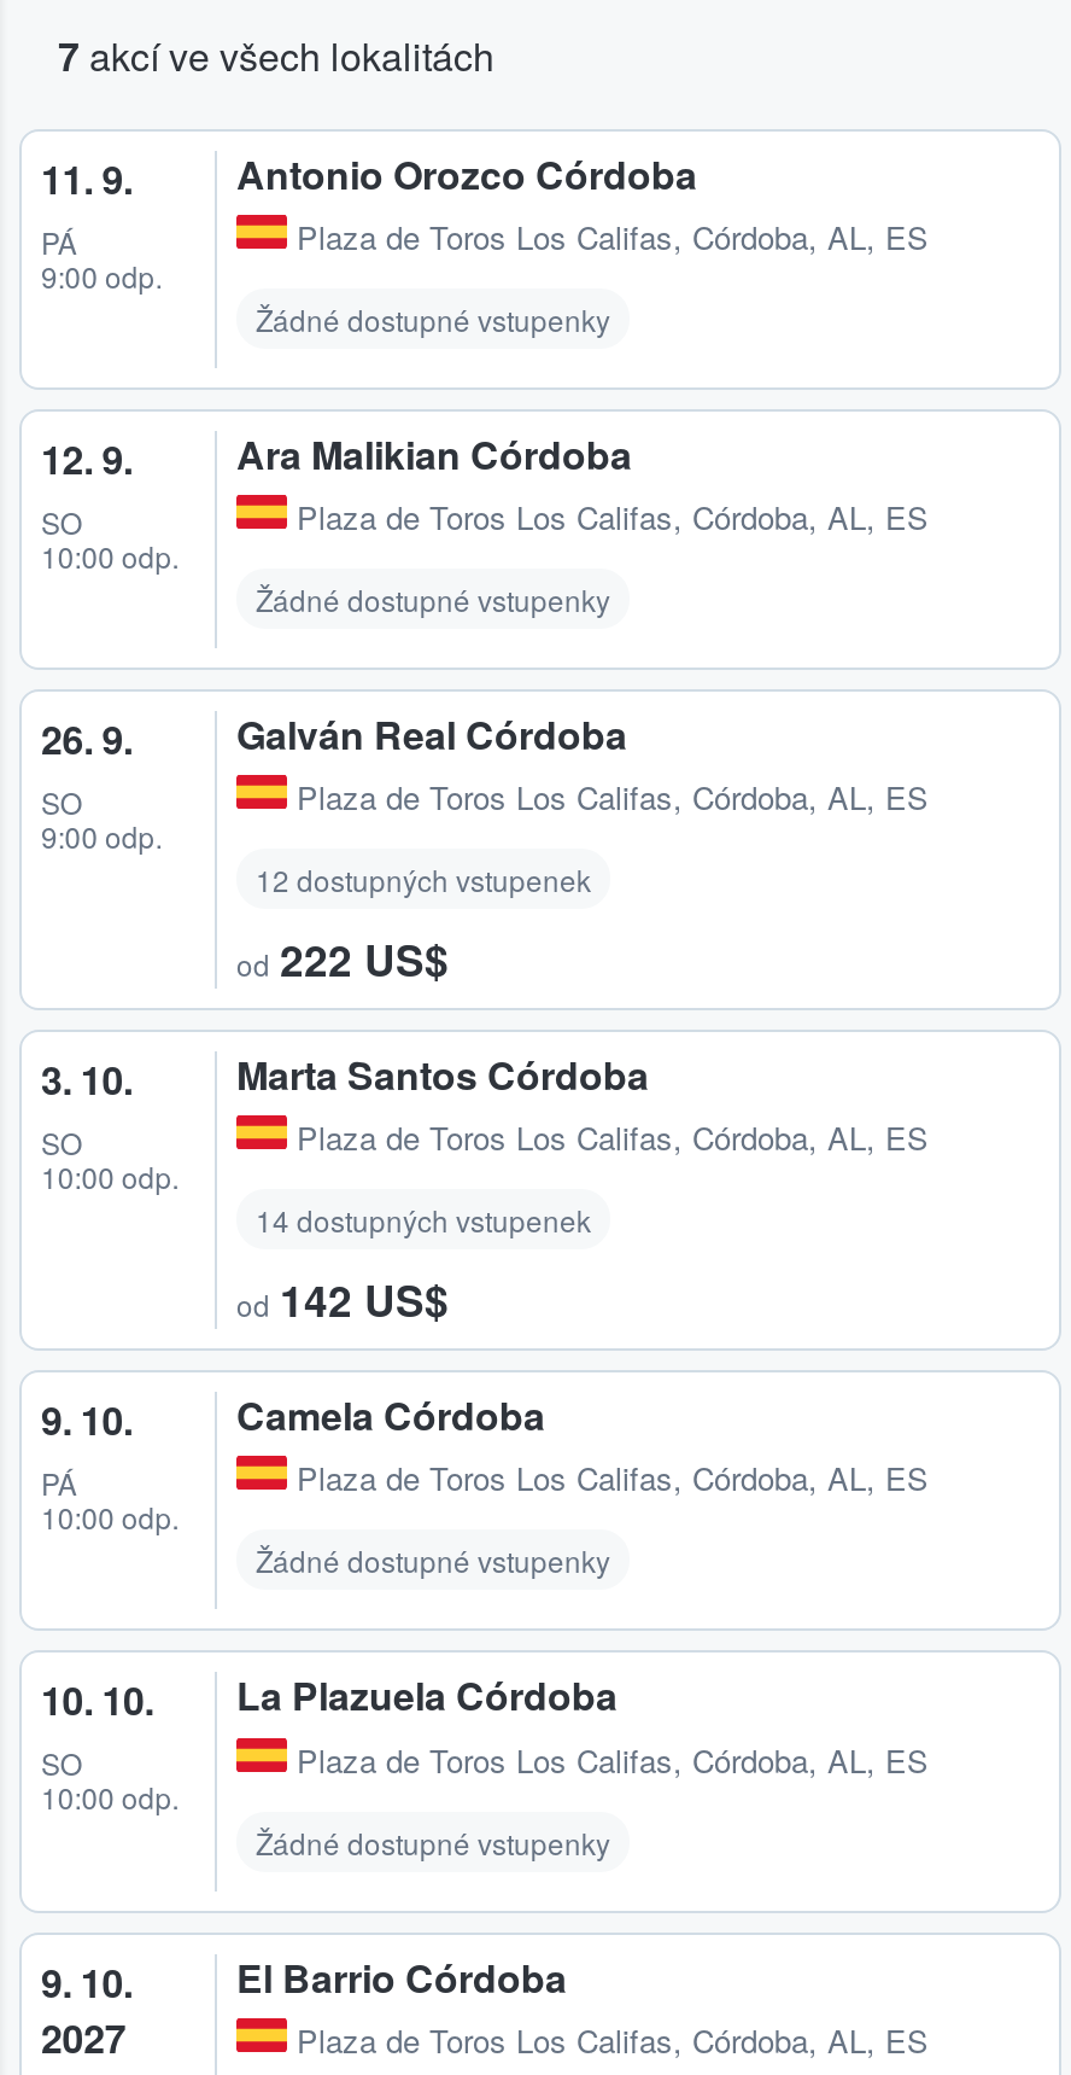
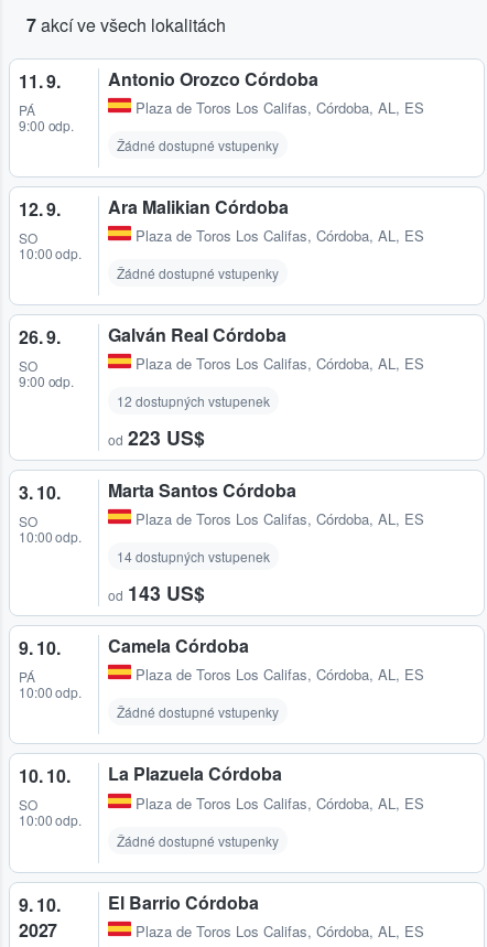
- od 222 US$
+ od 223 US$

- od 142 US$
+ od 143 US$
